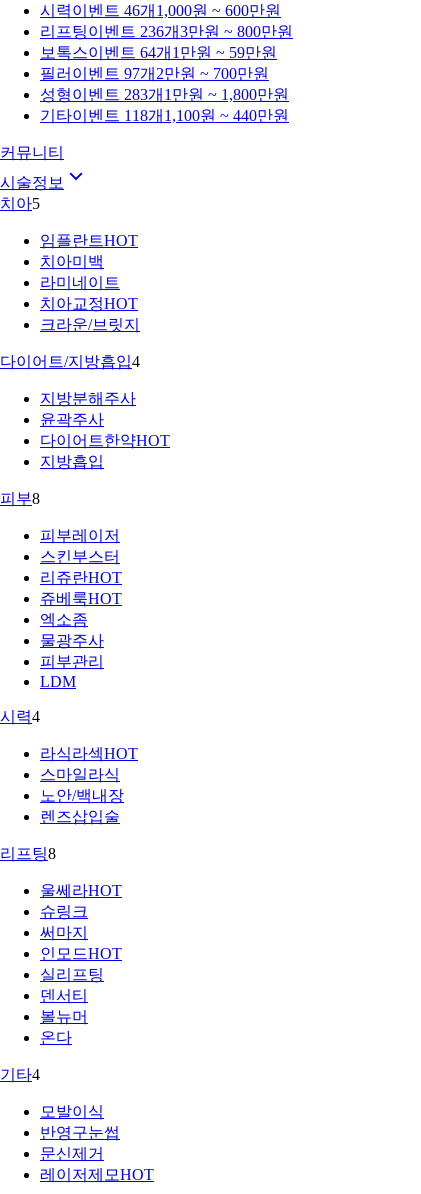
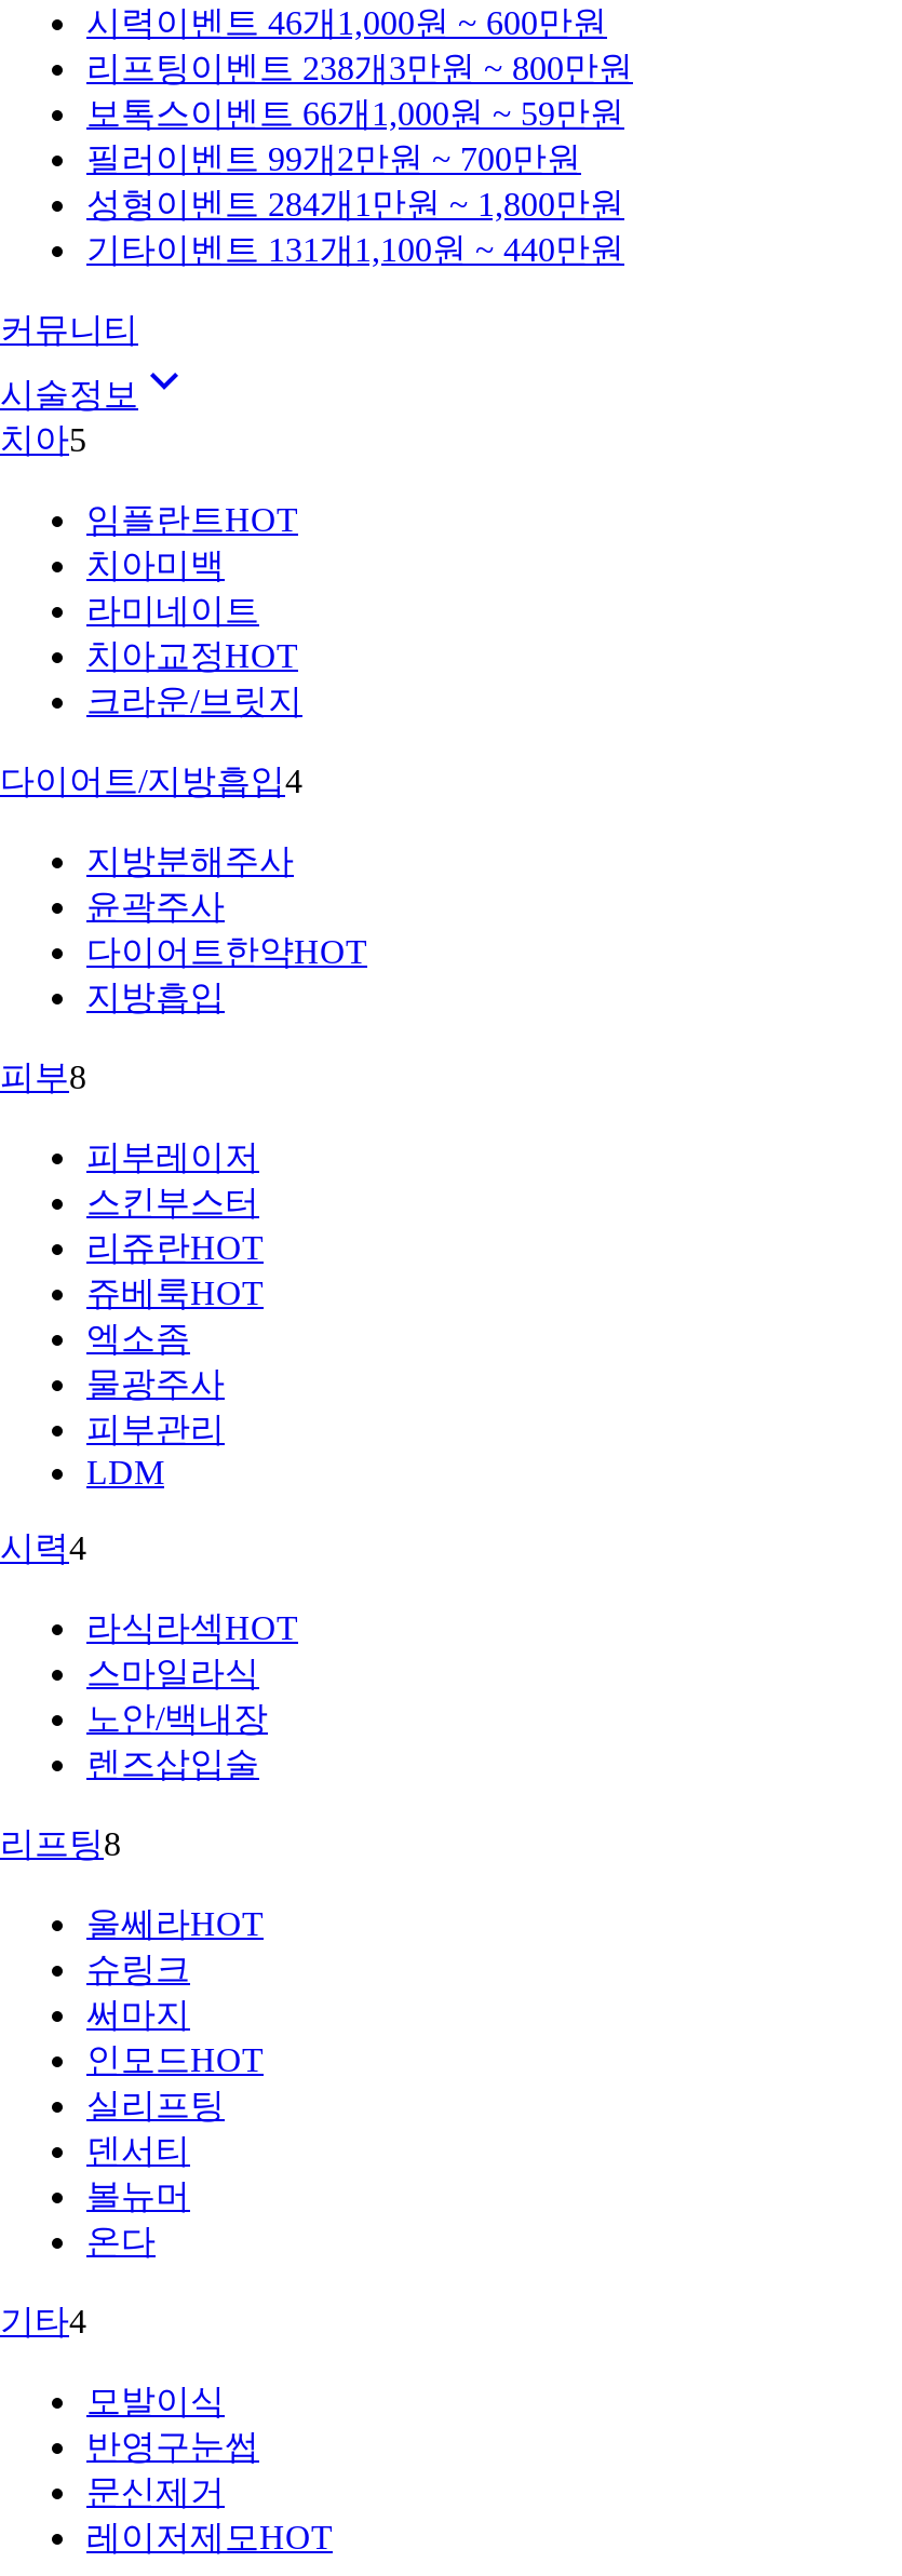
- 리프팅 이벤트 236개3만원 ~ 800만원
+ 리프팅 이벤트 238개3만원 ~ 800만원

- 보톡스 이벤트 64개 1만원 ~ 59만원
+ 보톡스 이벤트 66개 1,000원 ~ 59만원

- 필러 이벤트 97개2만원 ~ 700만원
+ 필러 이벤트 99개2만원 ~ 700만원

- 성형 이벤트 283개 1만원 ~ 1,800만원
+ 성형 이벤트 284개 1만원 ~ 1,800만원

- 기타이벤트 118개 1,100원 ~ 440만원
+ 기타이벤트 131개 1,100원 ~ 440만원
